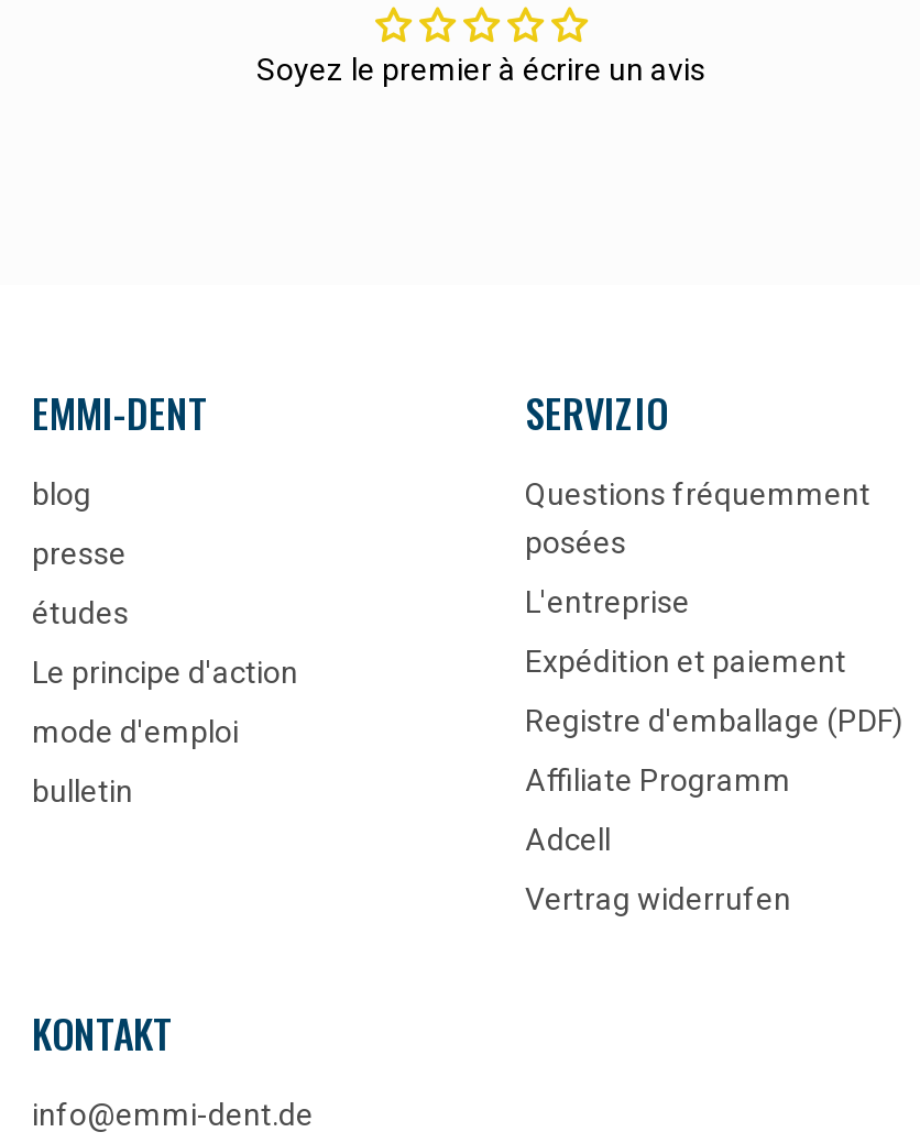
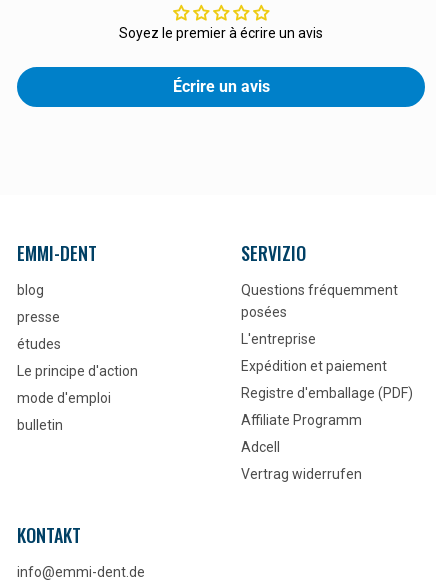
+ Écrire un avis
